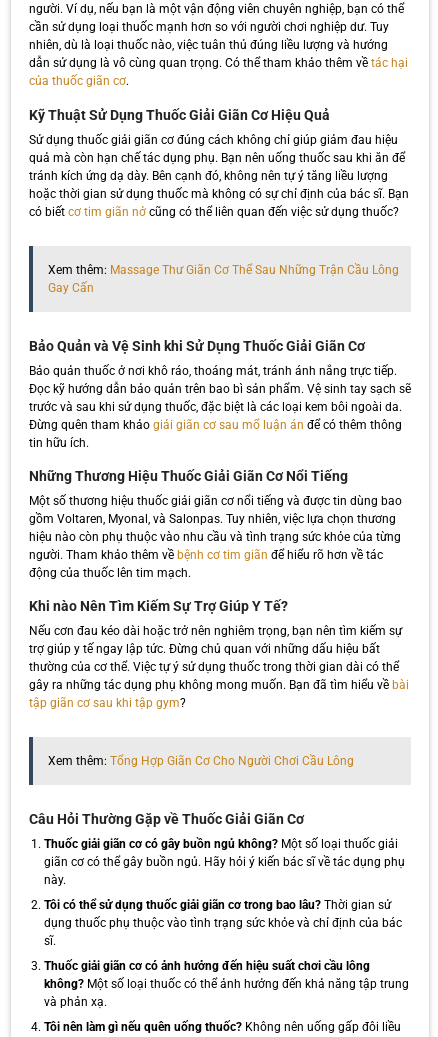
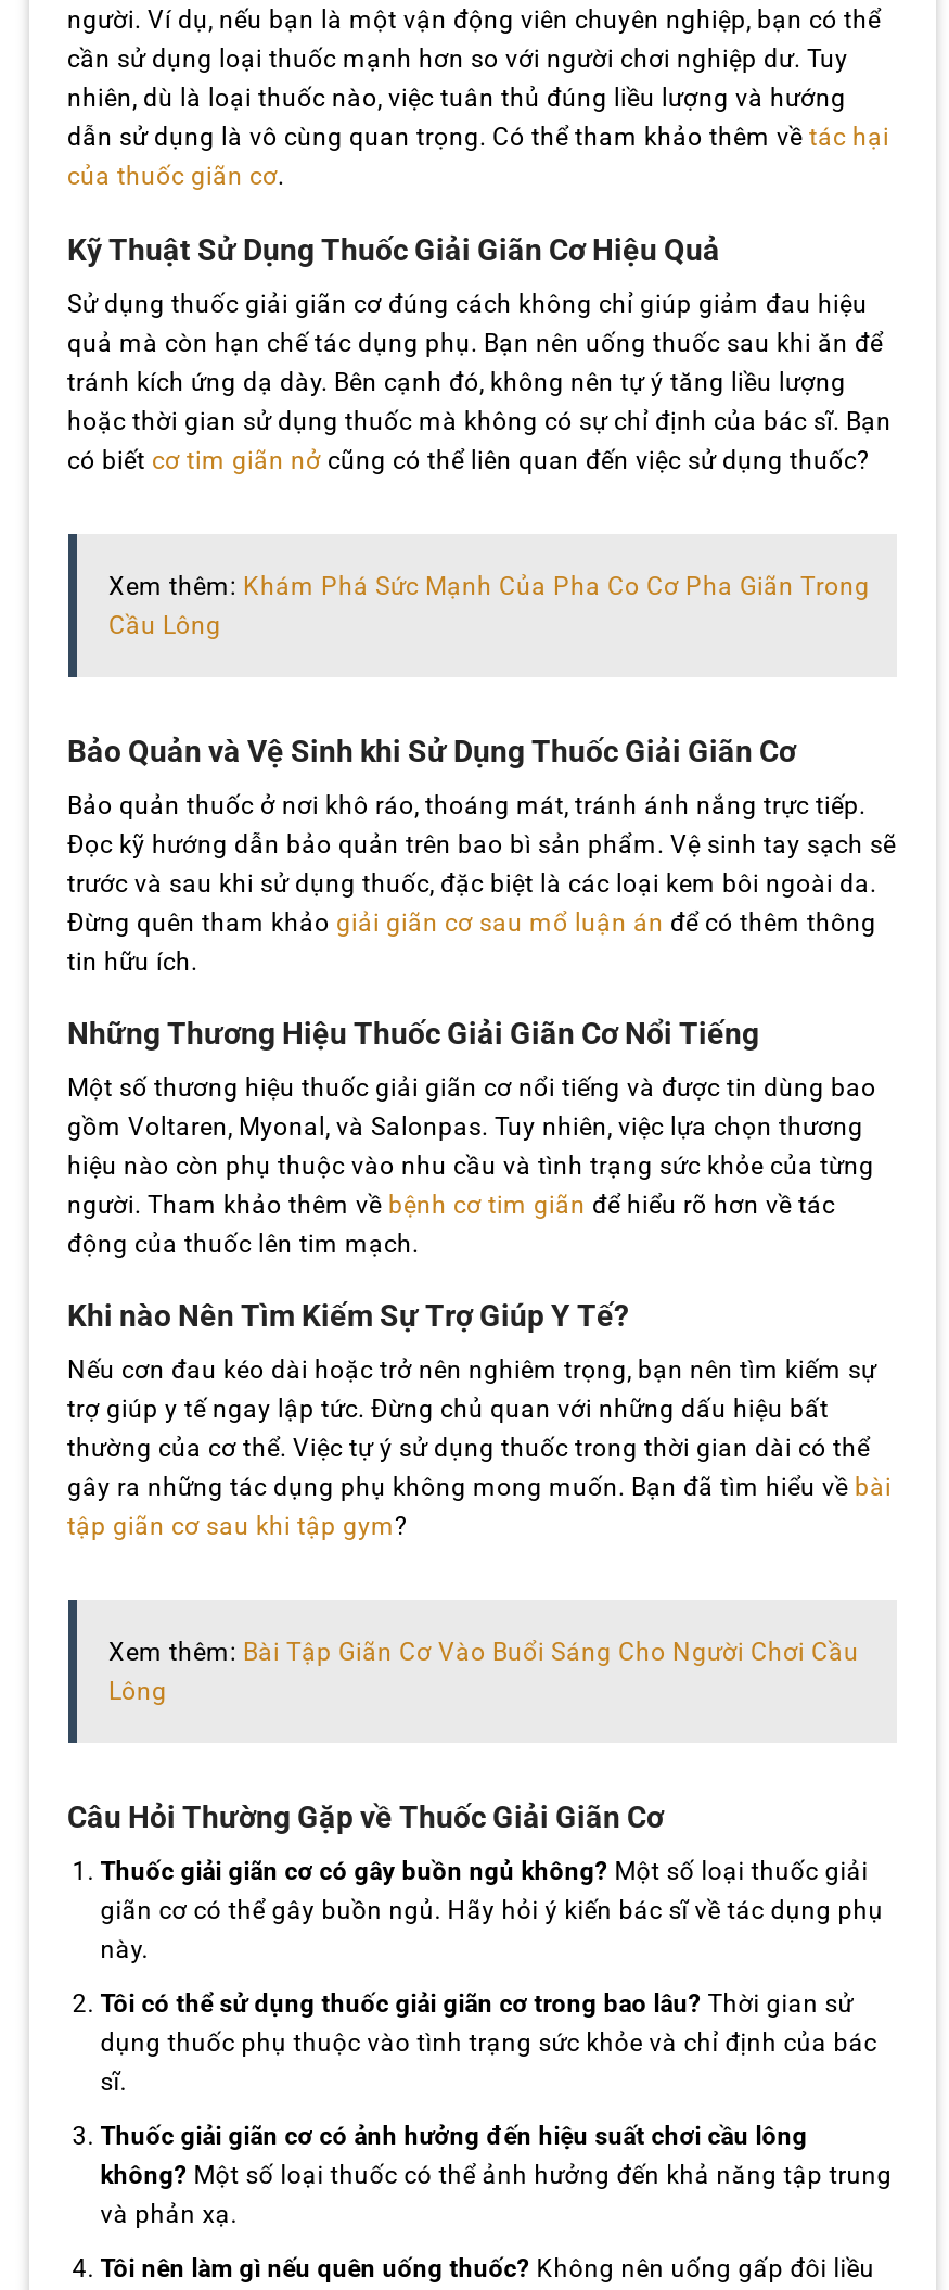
- Xem thêm: Massage Thư Giãn Cơ Thể Sau Những Trận Cầu Lông
- Gay Cấn
+ Xem thêm: Khám Phá Sức Mạnh Của Pha Co Cơ Pha Giãn Trong
+ Cầu Lông

- Xem thêm: Tổng Hợp Giãn Cơ Cho Người Chơi Cầu Lông
+ Xem thêm: Bài Tập Giãn Cơ Vào Buổi Sáng Cho Người Chơi Cầu
+ Lông
